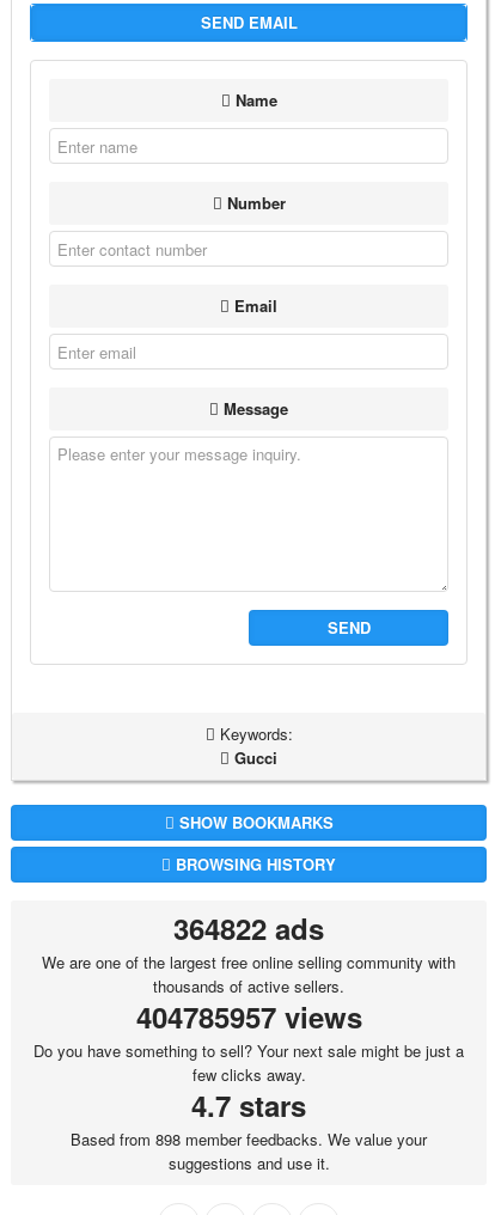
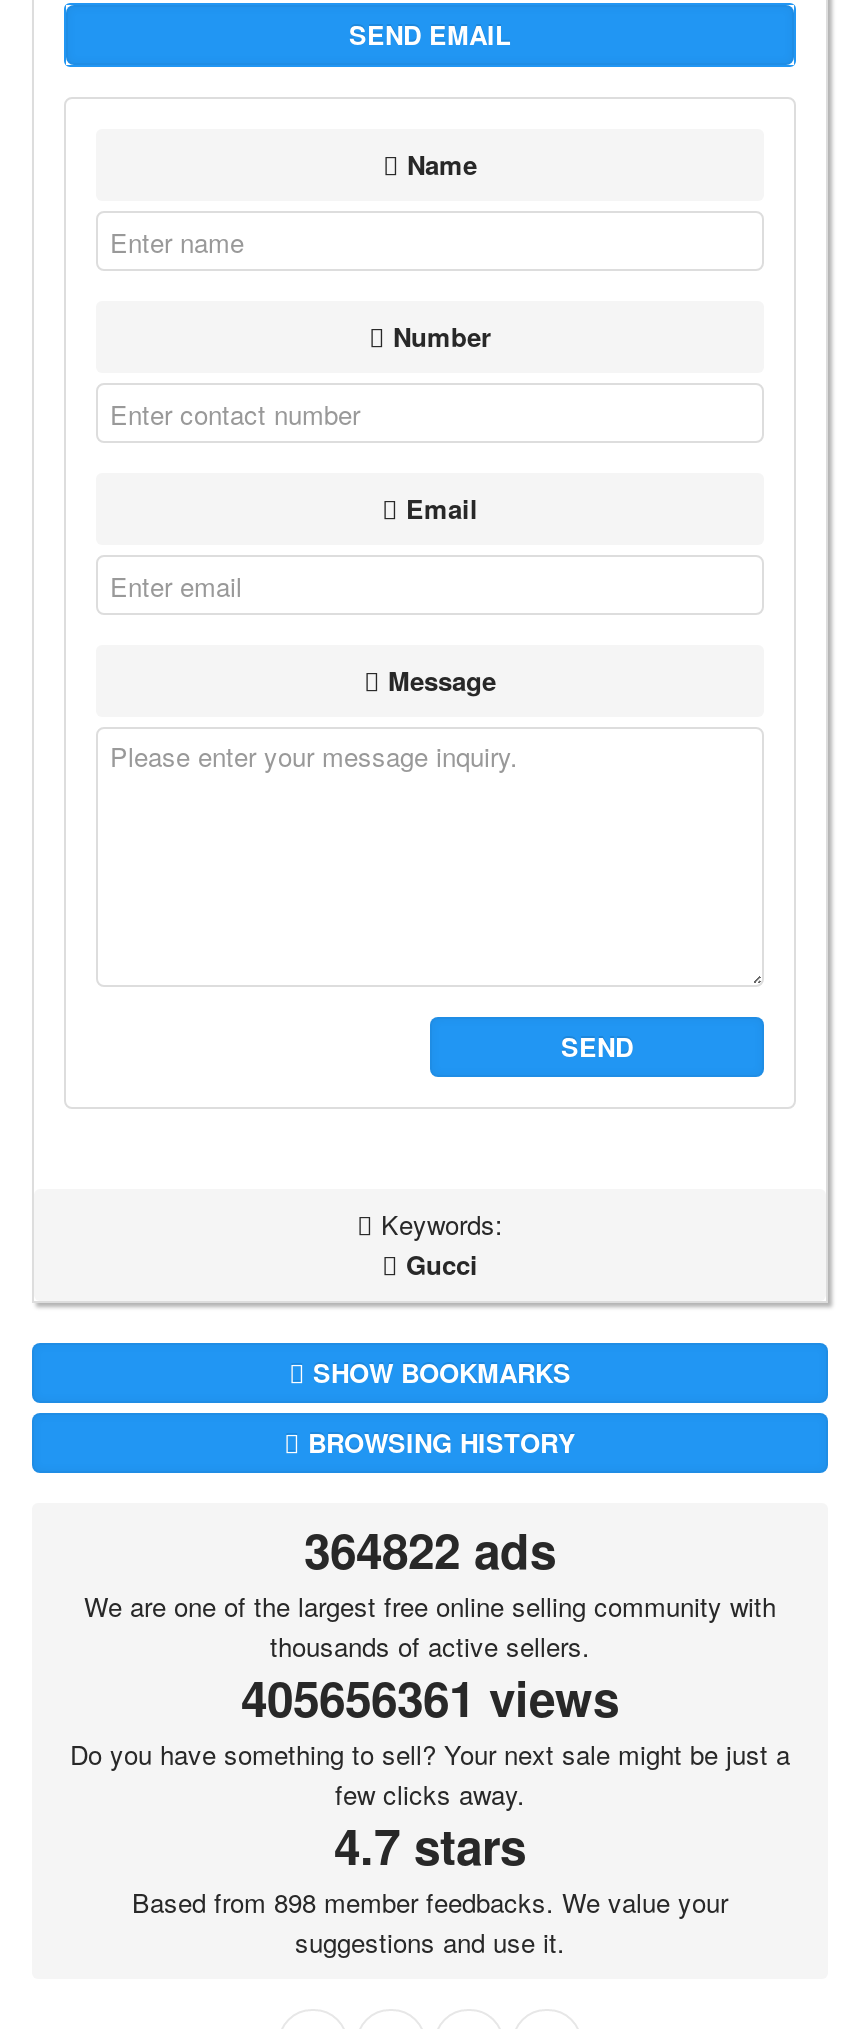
- 404785957 views
+ 405656361 views
